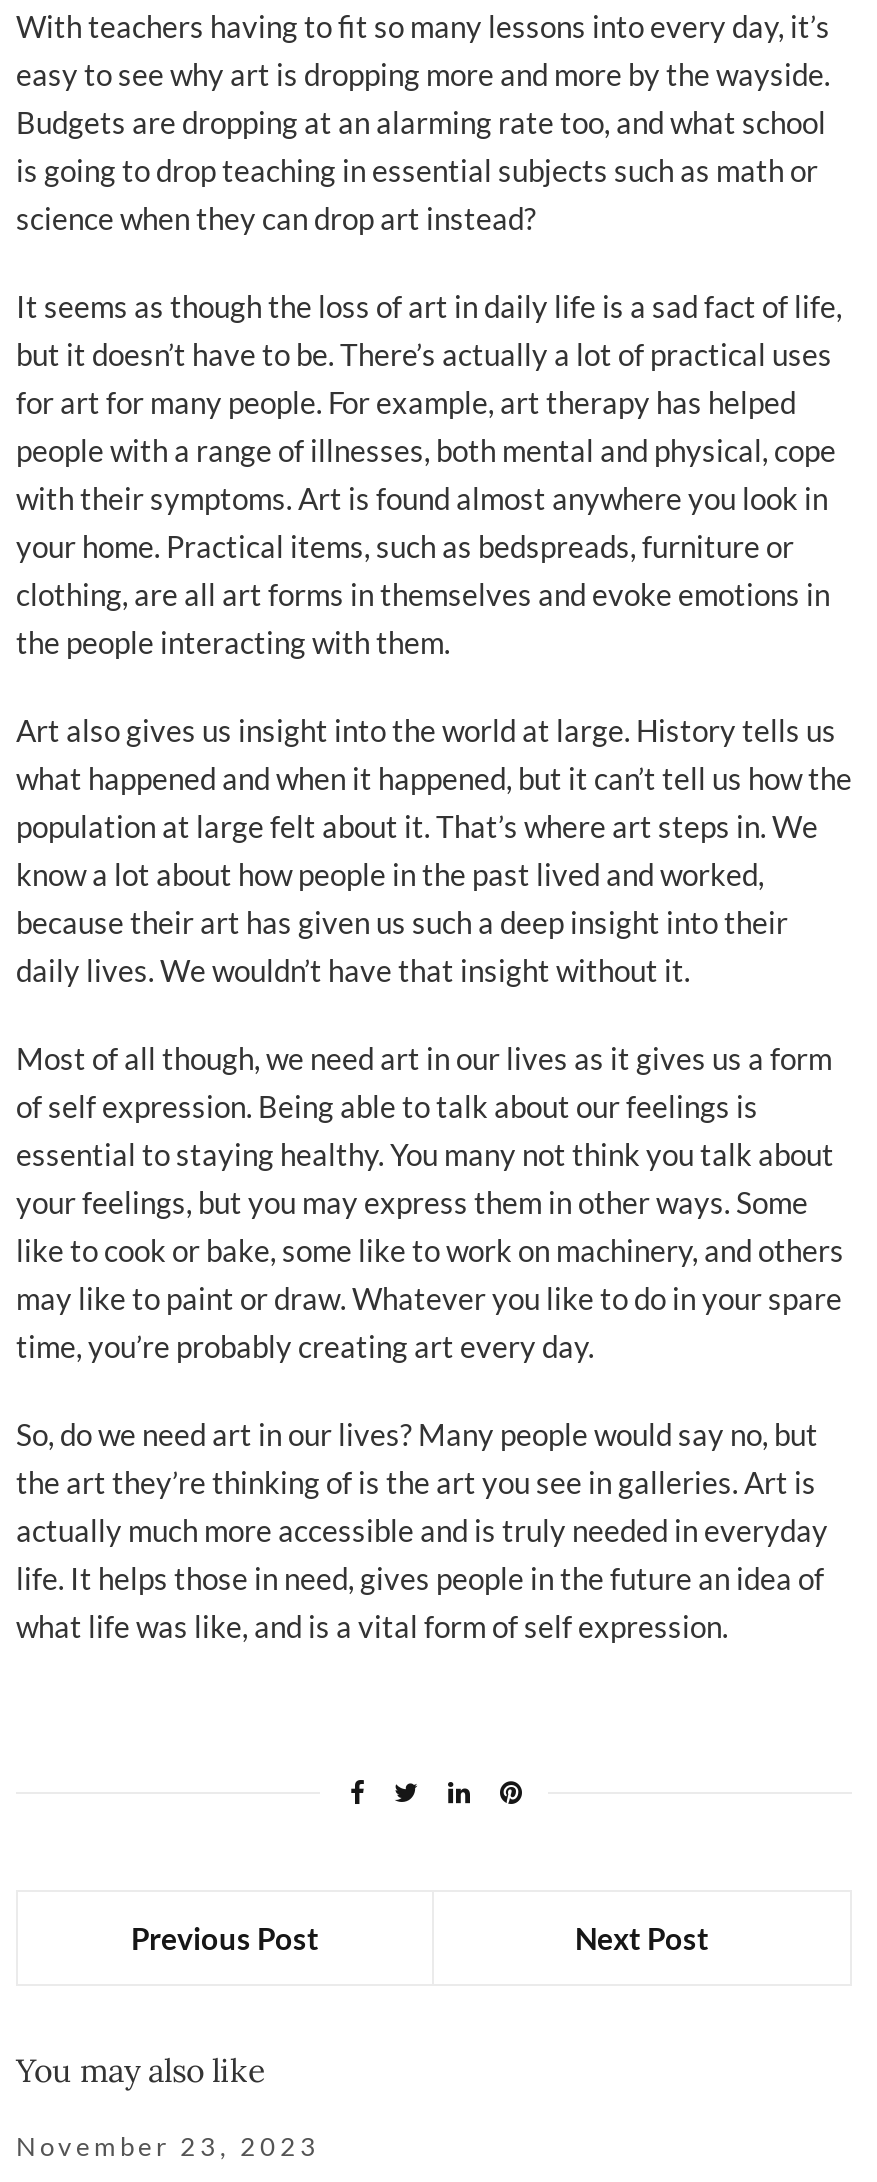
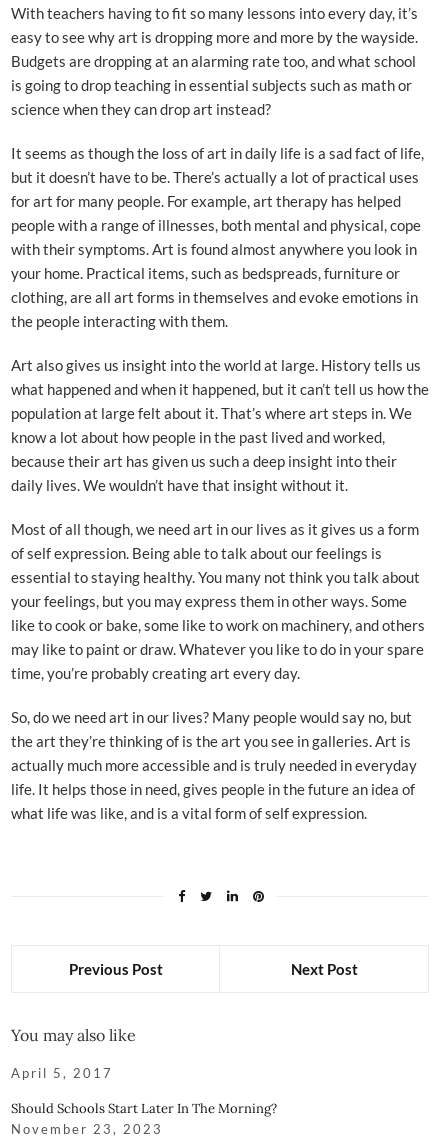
+ April 5, 2017
+ Should Schools Start Later In The Morning?
